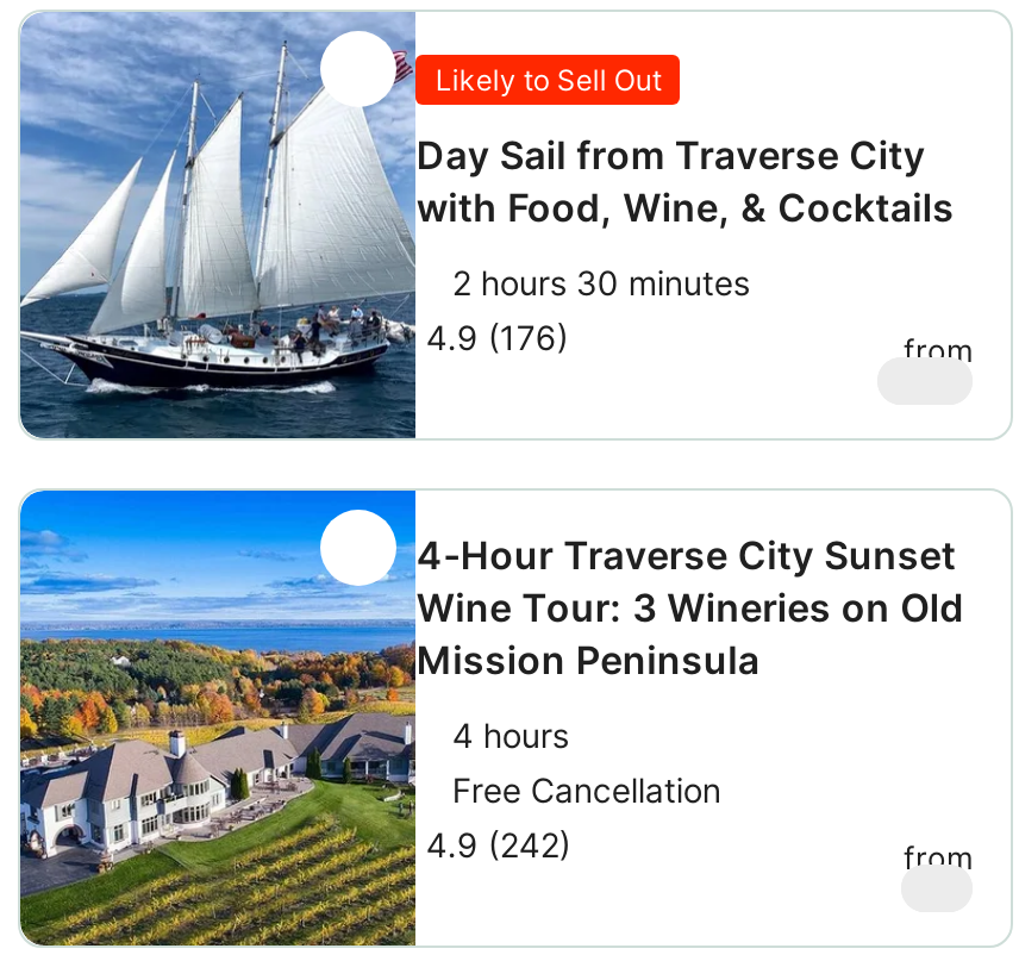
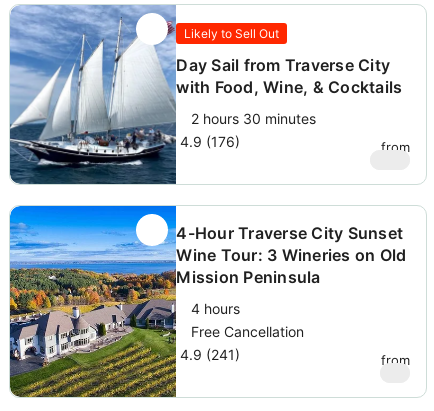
- 4.9 (242)
+ 4.9 (241)
